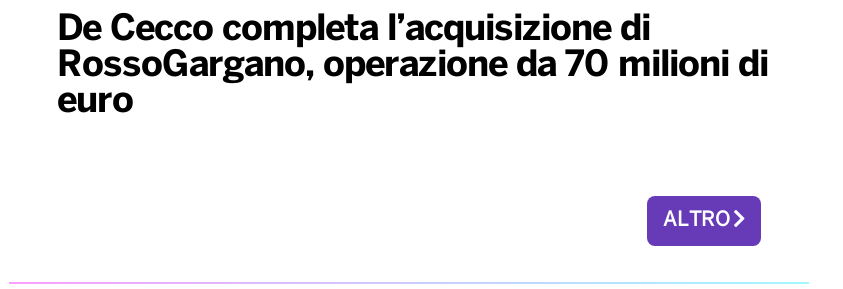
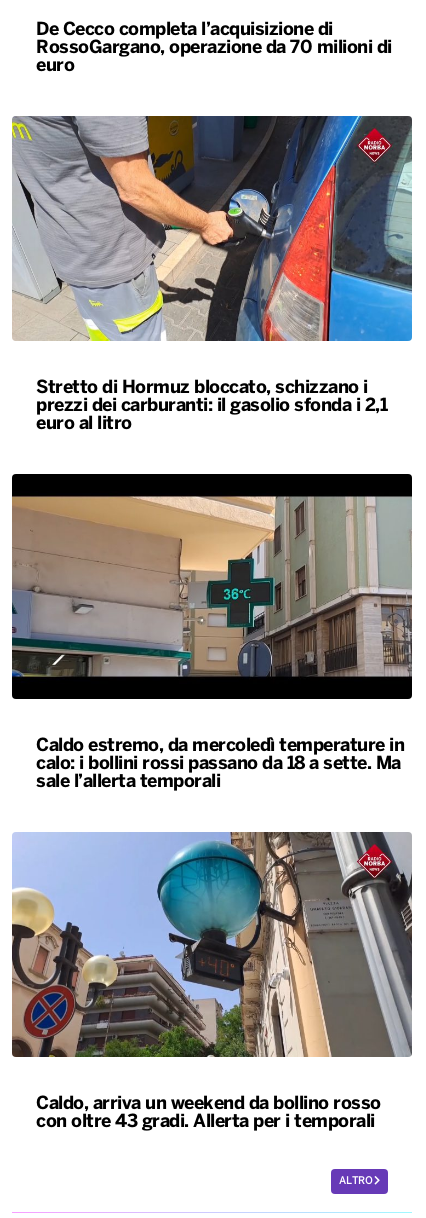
+ [image]
+ Stretto di Hormuz bloccato, schizzano i
+ prezzi dei carburanti: il gasolio sfonda i 2,1
+ euro al litro

+ [image]
+ Caldo estremo, da mercoledì temperature in
+ calo: i bollini rossi passano da 18 a sette. Ma
+ sale l’allerta temporali

+ [image]
+ Caldo, arriva un weekend da bollino rosso
+ con oltre 43 gradi. Allerta per i temporali
